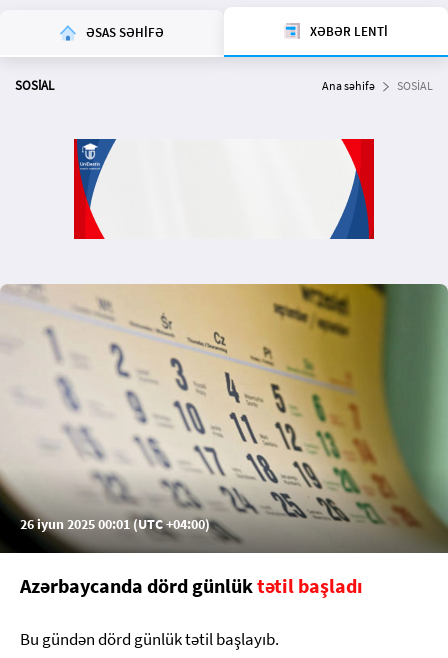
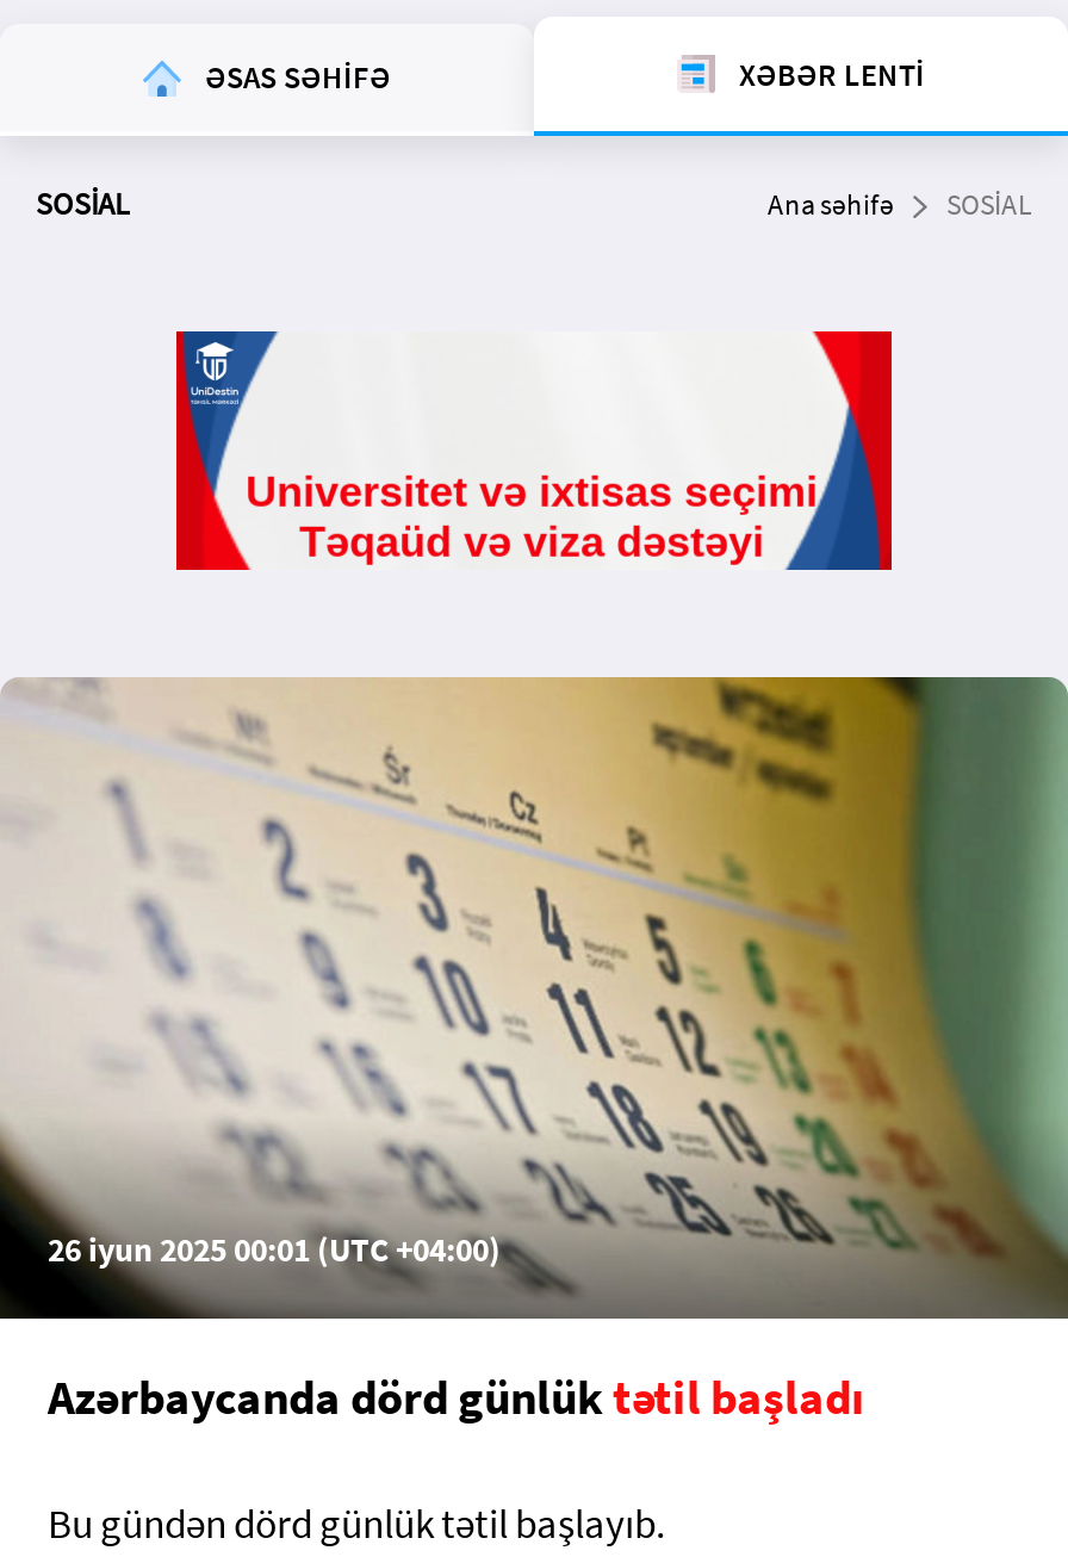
+ [image]
